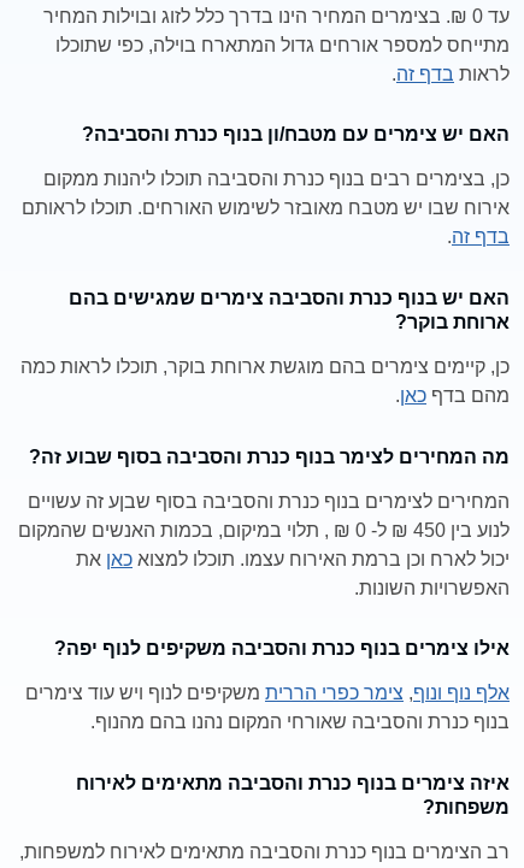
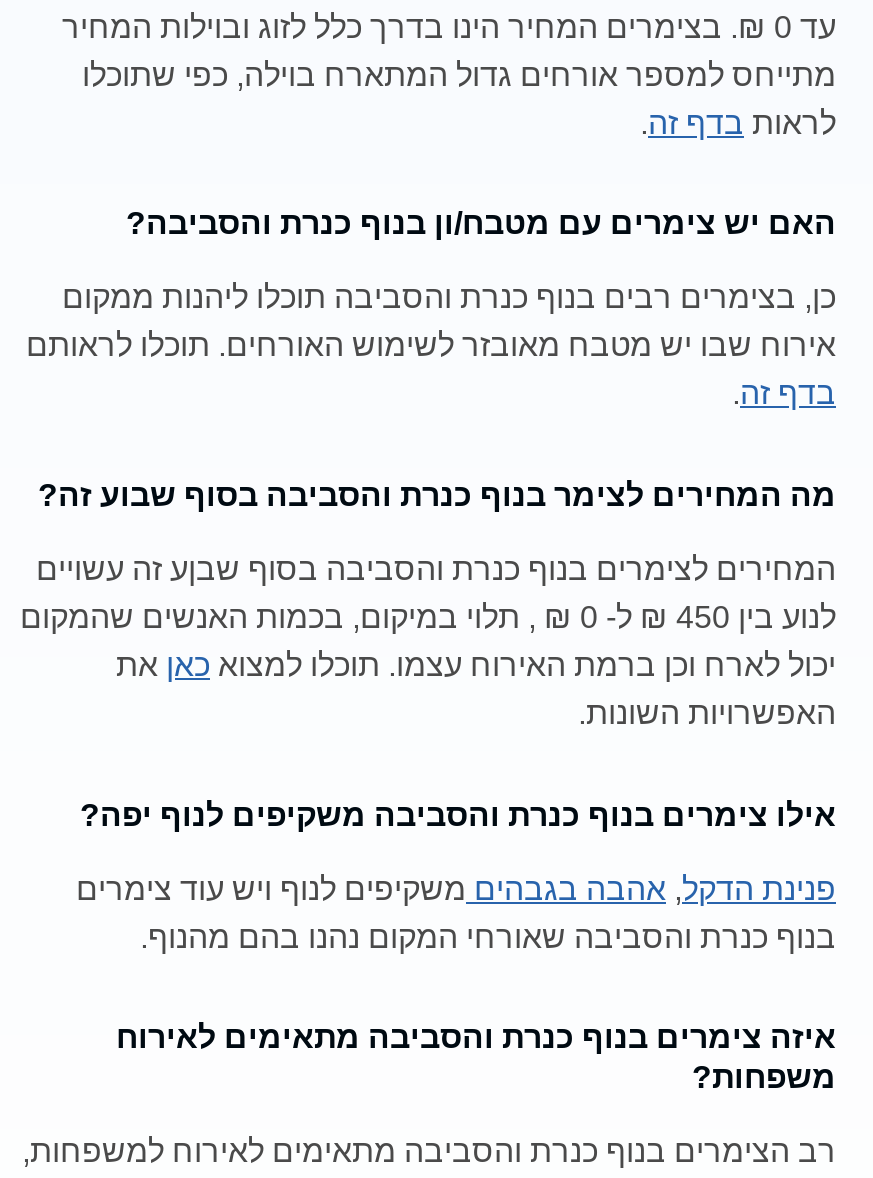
- האם יש בנוף כנרת והסביבה צימרים שמגישים בהם
- ארוחת בוקר?
- כן, קיימים צימרים בהם מוגשת ארוחת בוקר, תוכלו לראות כמה
- מהם בדף כאן.

- אלף נוף ונוף, צימר כפרי הררית משקיפים לנוף ויש עוד צימרים
+ פנינת הדקל, אהבה בגבהים משקיפים לנוף ויש עוד צימרים
